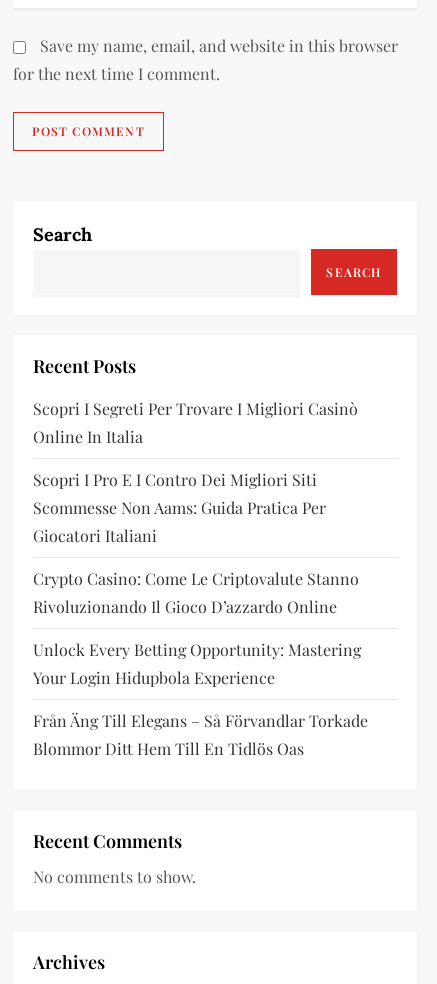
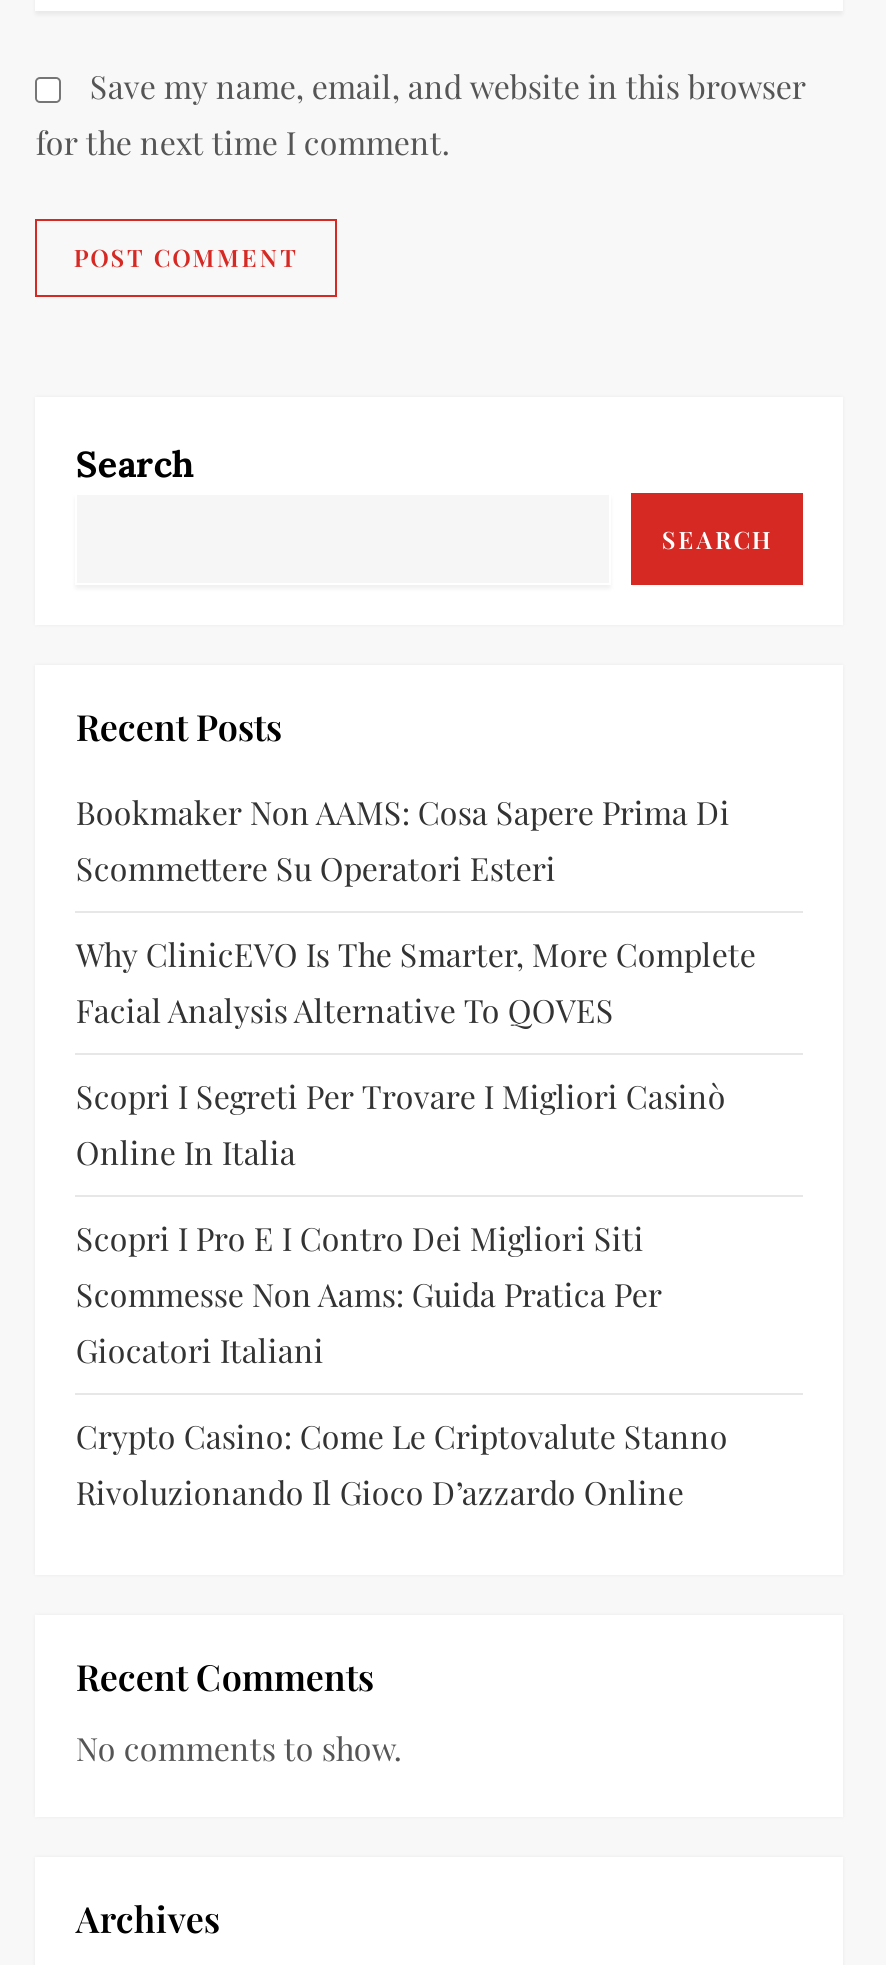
+ Bookmaker Non AAMS: Cosa Sapere Prima Di
+ Scommettere Su Operatori Esteri
+ Why ClinicEVO Is The Smarter, More Complete
+ Facial Analysis Alternative To QOVES

moved down: Scopri I Segreti Per Trovare I Migliori Casinò | Online In Italia | Scopri I Pro E I Contro Dei Migliori Siti | Scommesse Non Aams: Guida Pratica Per | Giocatori Italiani | Crypto Casino: Come Le Criptovalute Stanno | Rivoluzionando Il Gioco D’azzardo Online

- Unlock Every Betting Opportunity: Mastering
- Your Login Hidupbola Experience
- Från Äng Till Elegans – Så Förvandlar Torkade
- Blommor Ditt Hem Till En Tidlös Oas
